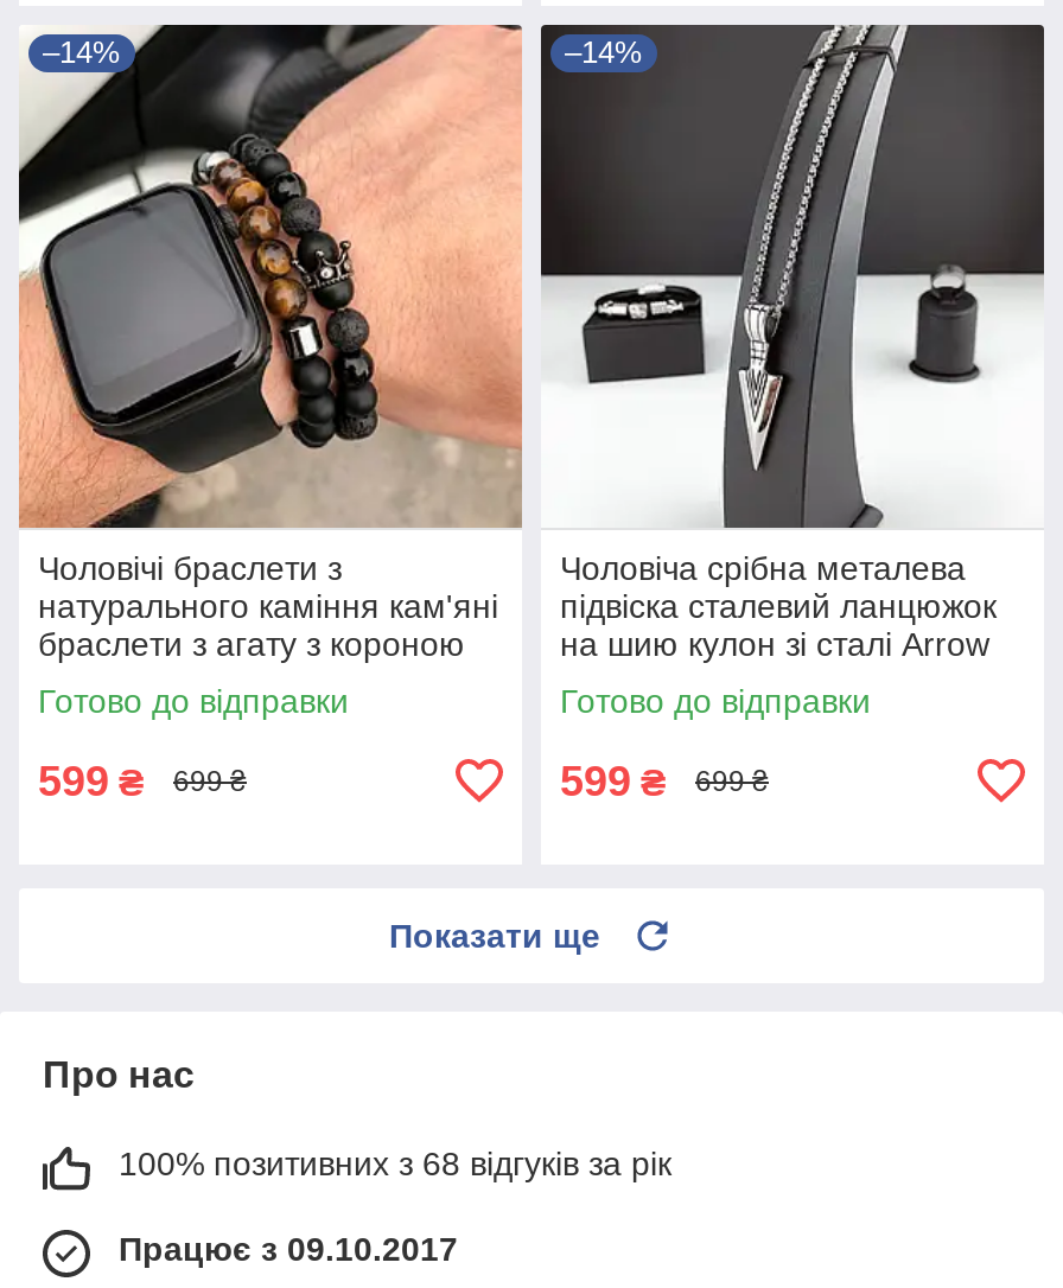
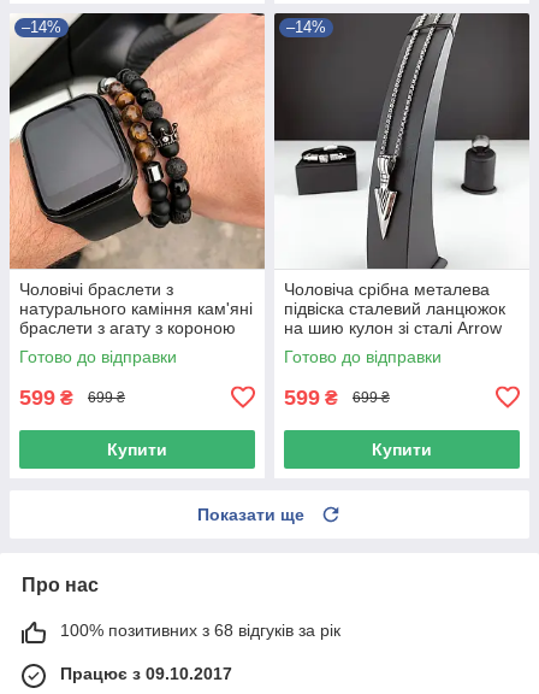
+ Купити

+ Купити
